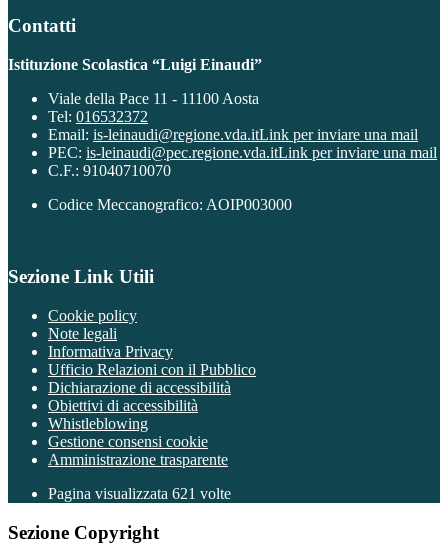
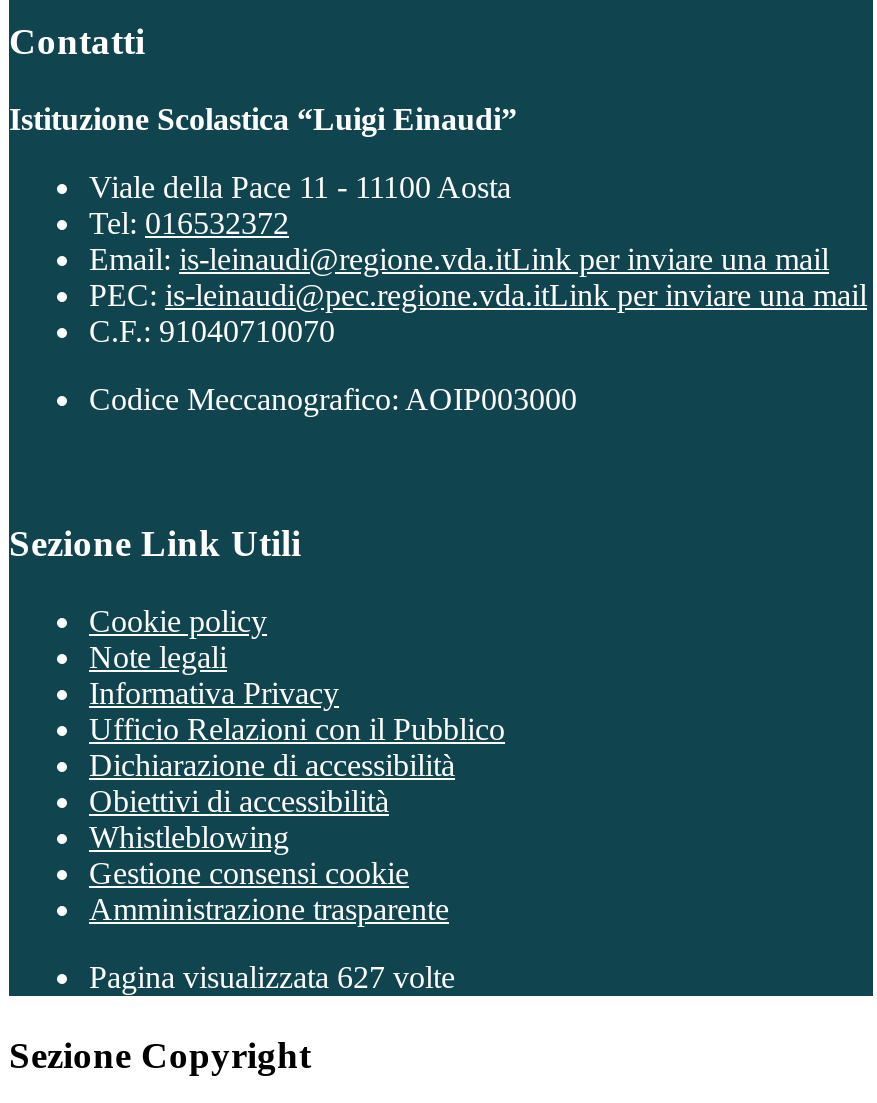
- Pagina visualizzata 621 volte
+ Pagina visualizzata 627 volte
